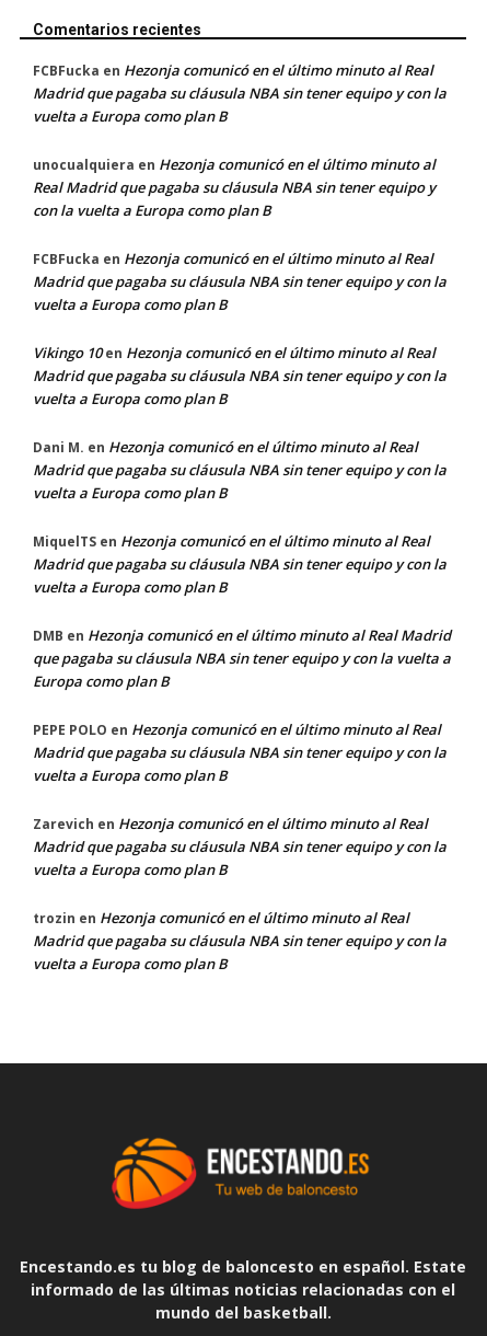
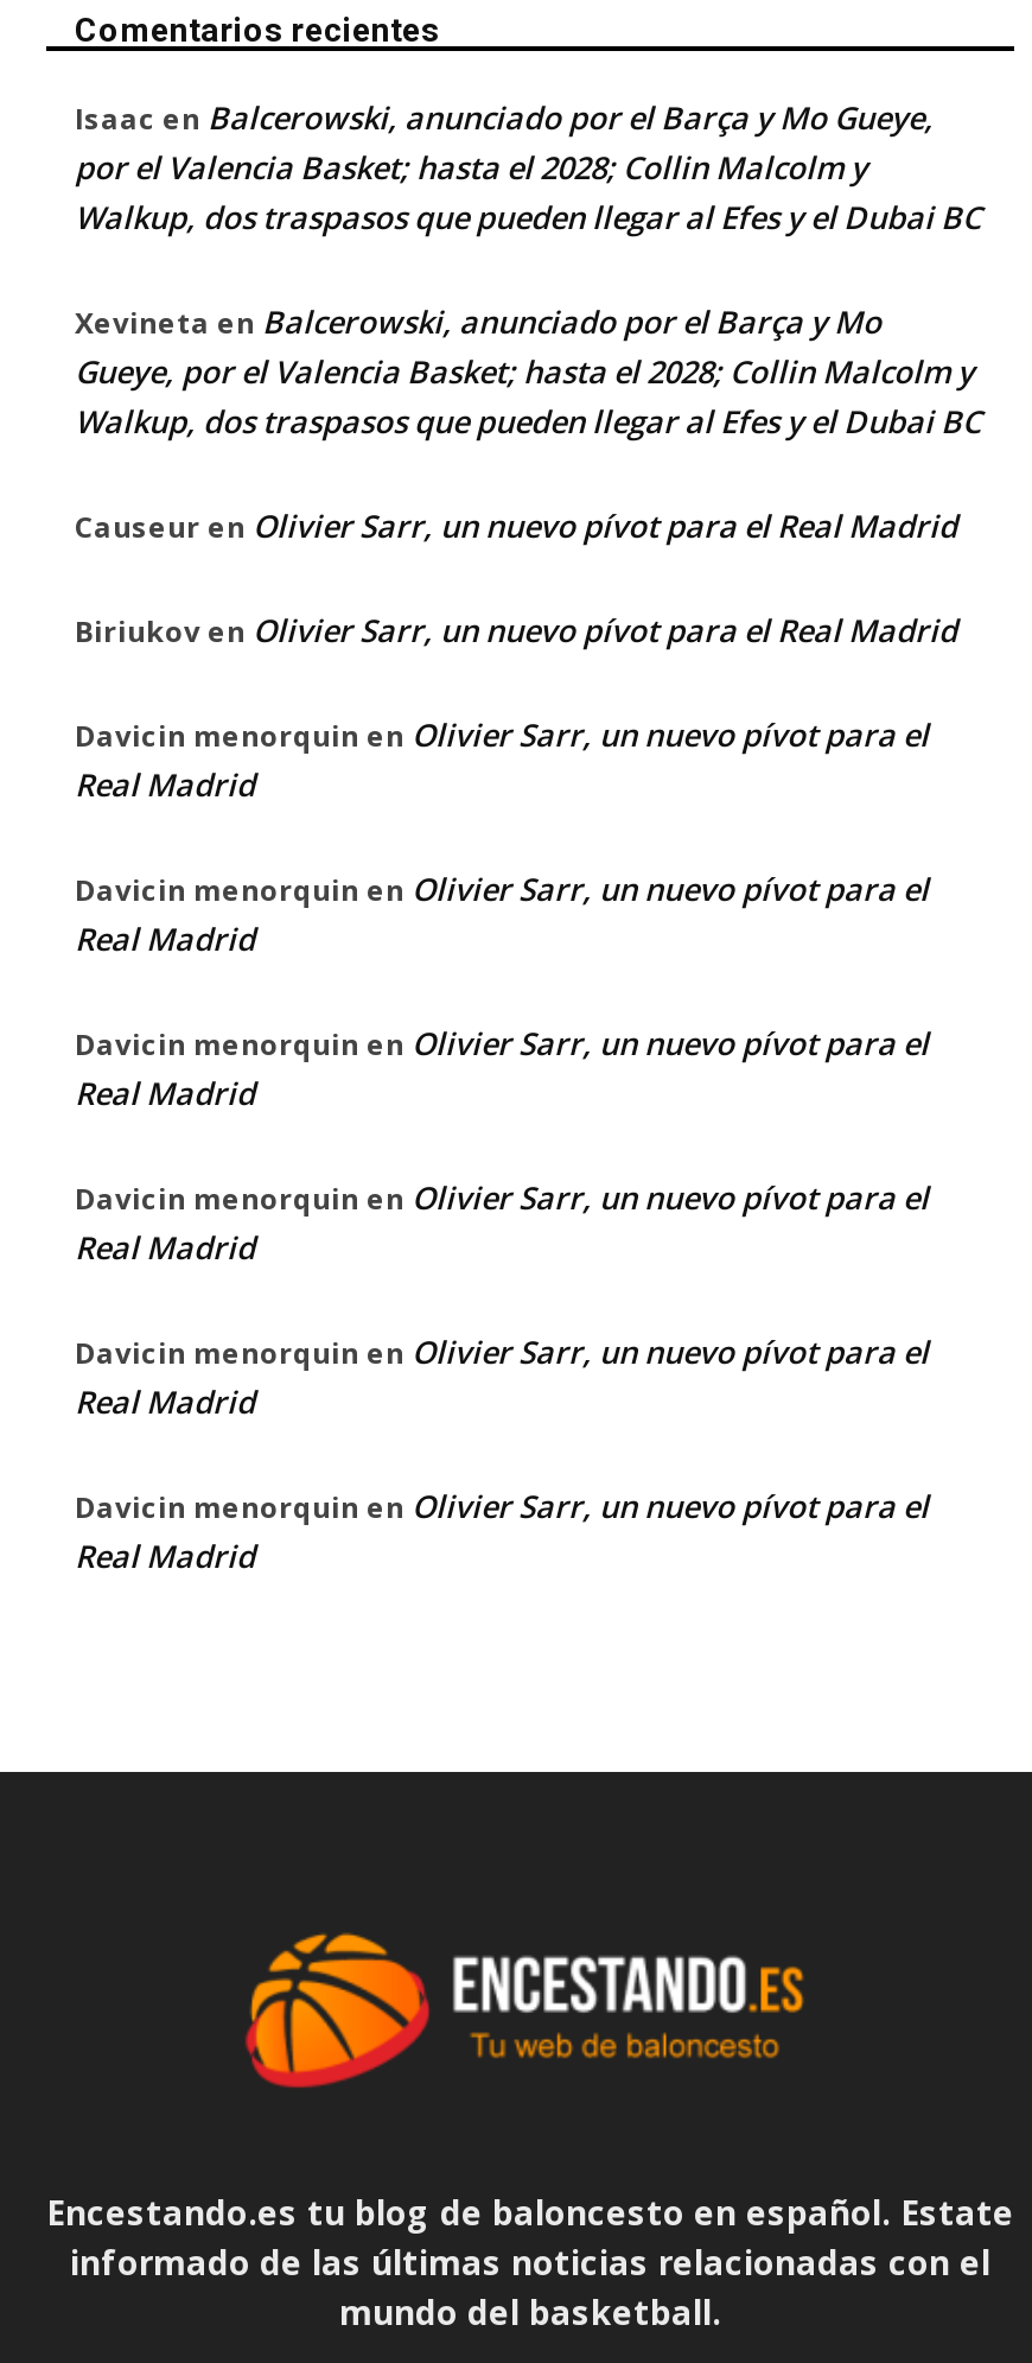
- FCBFucka en Hezonja comunicó en el último minuto al Real
- Madrid que pagaba su cláusula NBA sin tener equipo y con la
- vuelta a Europa como plan B
+ Isaac en Balcerowski, anunciado por el Barça y Mo Gueye,
+ por el Valencia Basket; hasta el 2028; Collin Malcolm y
+ Walkup, dos traspasos que pueden llegar al Efes y el Dubai BC

- unocualquiera en Hezonja comunicó en el último minuto al
- Real Madrid que pagaba su cláusula NBA sin tener equipo y
- con la vuelta a Europa como plan B
+ Xevineta en Balcerowski, anunciado por el Barça y Mo
+ Gueye, por el Valencia Basket; hasta el 2028; Collin Malcolm y
+ Walkup, dos traspasos que pueden llegar al Efes y el Dubai BC

- FCBFucka en Hezonja comunicó en el último minuto al Real
- Madrid que pagaba su cláusula NBA sin tener equipo y con la
- vuelta a Europa como plan B
+ Causeur en Olivier Sarr, un nuevo pívot para el Real Madrid

- Vikingo 10en Hezonja comunicó en el último minuto al Real
- Madrid que pagaba su cláusula NBA sin tener equipo y con la
- vuelta a Europa como plan B
+ Biriukov en Olivier Sarr, un nuevo pívot para el Real Madrid

- Dani M. en Hezonja comunicó en el último minuto al Real
- Madrid que pagaba su cláusula NBA sin tener equipo y con la
- vuelta a Europa como plan B
+ Davicin menorquin en Olivier Sarr, un nuevo pívot para el
+ Real Madrid

- MiquelTS en Hezonja comunicó en el último minuto al Real
- Madrid que pagaba su cláusula NBA sin tener equipo y con la
- vuelta a Europa como plan B
+ Davicin menorquin en Olivier Sarr, un nuevo pívot para el
+ Real Madrid

- DMB en Hezonja comunicó en el último minuto al Real Madrid
- que pagaba su cláusula NBA sin tener equipo y con la vuelta a
- Europa como plan B
+ Davicin menorquin en Olivier Sarr, un nuevo pívot para el
+ Real Madrid

- PEPE POLO en Hezonja comunicó en el último minuto al Real
- Madrid que pagaba su cláusula NBA sin tener equipo y con la
- vuelta a Europa como plan B
+ Davicin menorquin en Olivier Sarr, un nuevo pívot para el
+ Real Madrid

- Zarevich en Hezonja comunicó en el último minuto al Real
- Madrid que pagaba su cláusula NBA sin tener equipo y con la
- vuelta a Europa como plan B
+ Davicin menorquin en Olivier Sarr, un nuevo pívot para el
+ Real Madrid

- trozin en Hezonja comunicó en el último minuto al Real
- Madrid que pagaba su cláusula NBA sin tener equipo y con la
- vuelta a Europa como plan B
+ Davicin menorquin en Olivier Sarr, un nuevo pívot para el
+ Real Madrid
